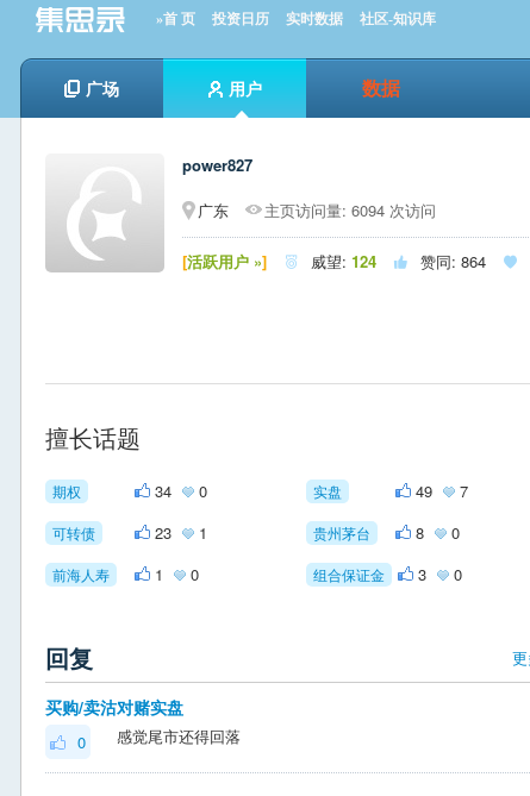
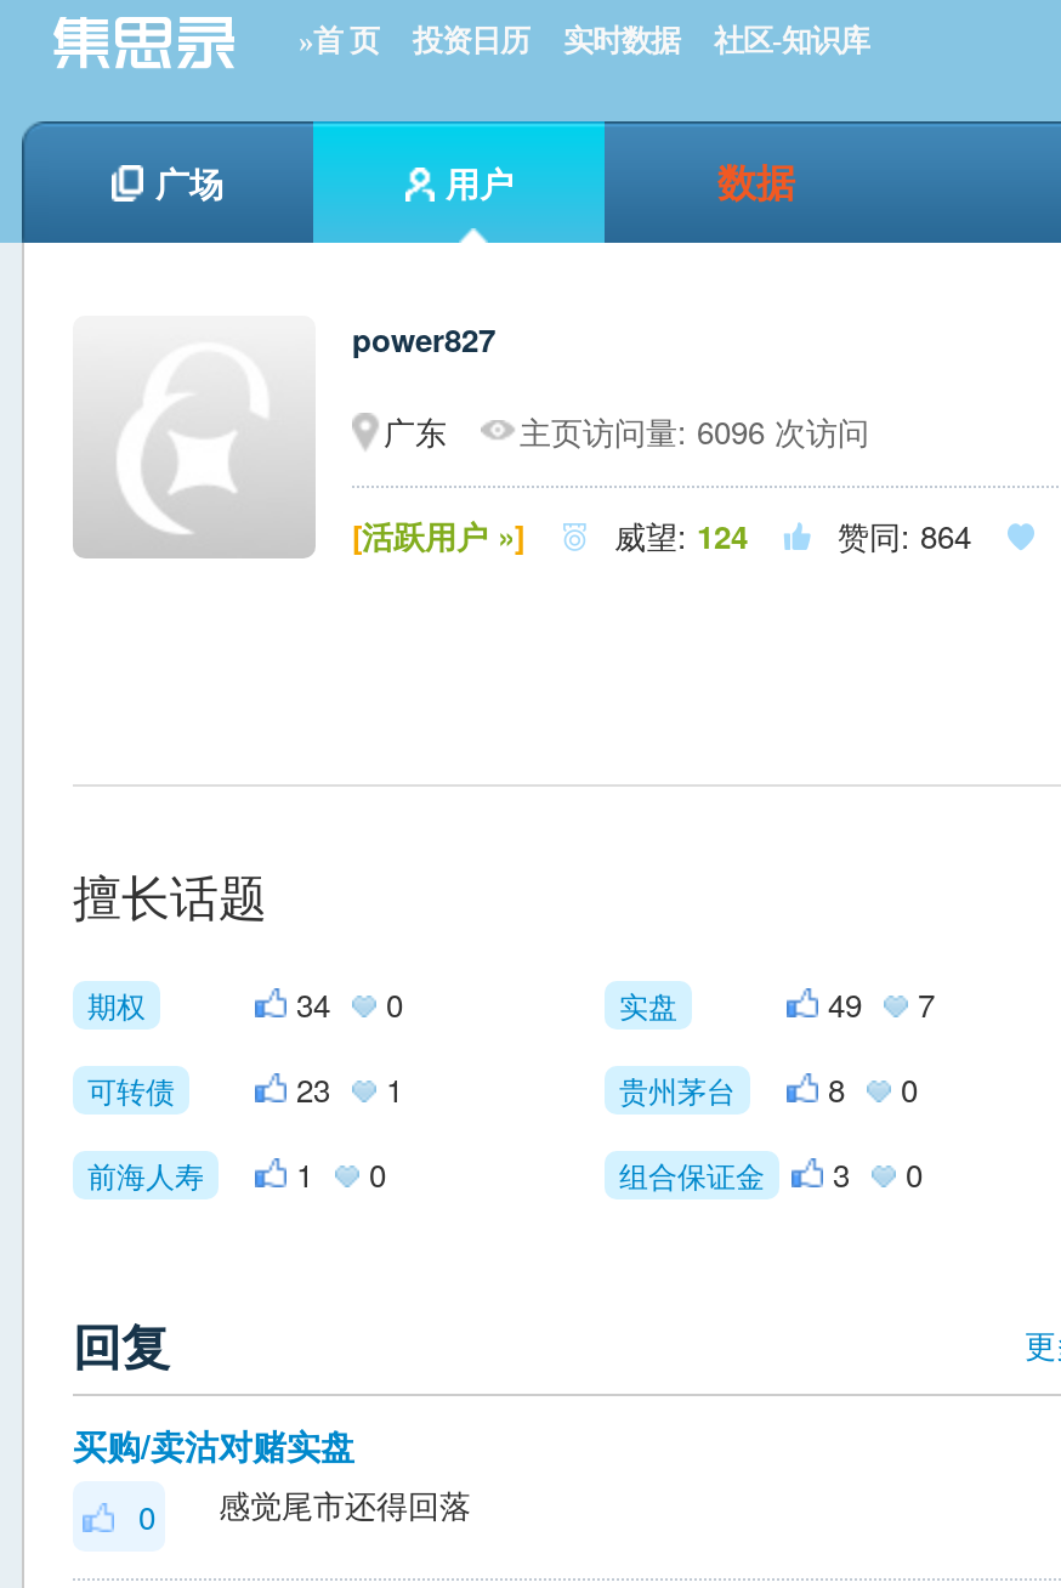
- 主页访问量: 6094 次访问
+ 主页访问量: 6096 次访问
